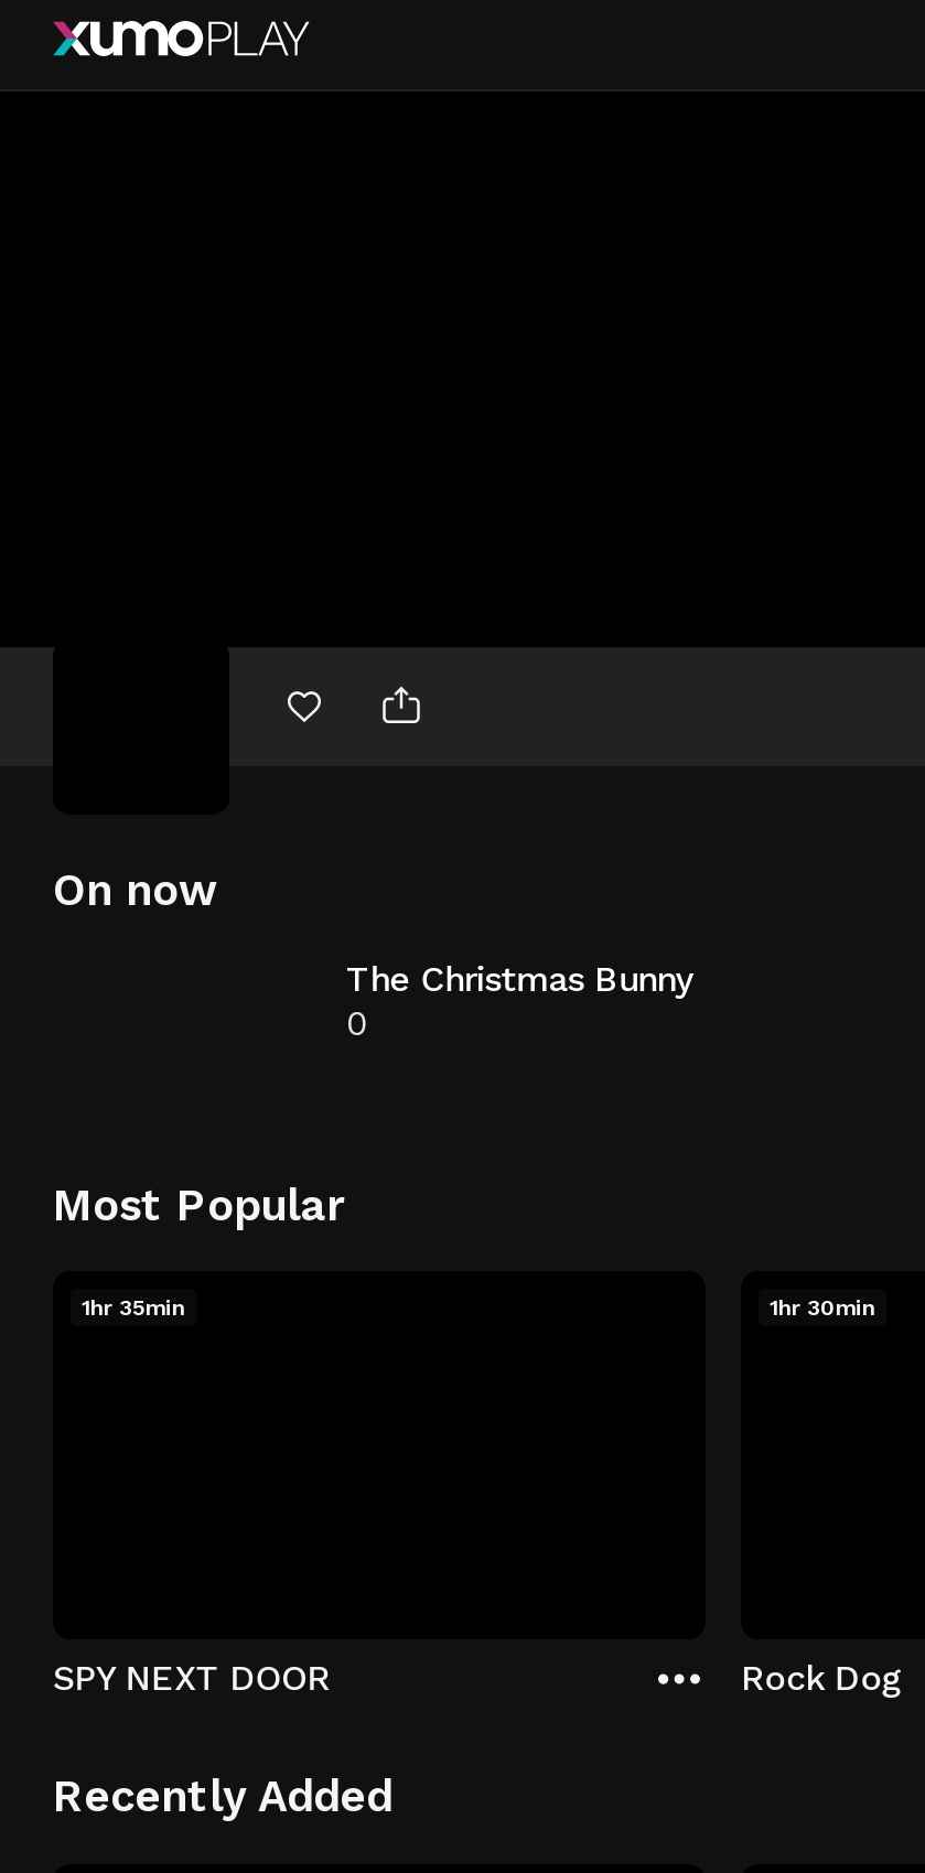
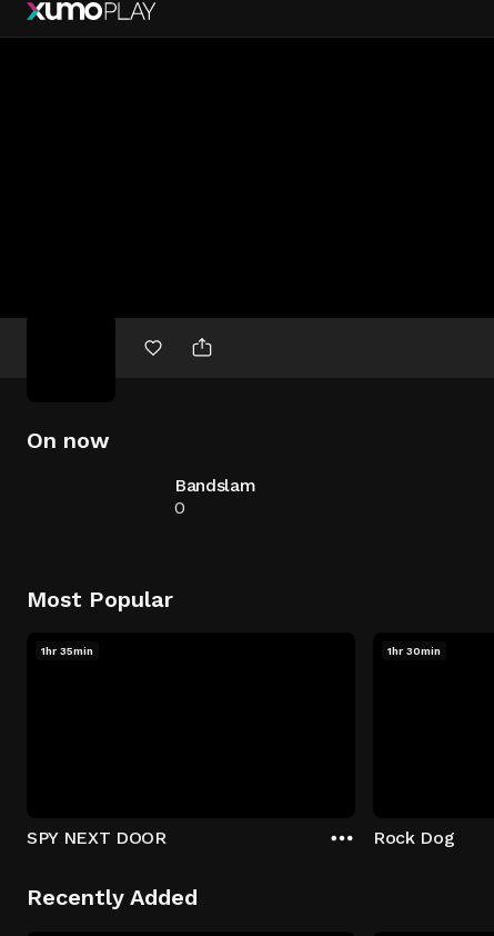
- The Christmas Bunny
+ Bandslam
